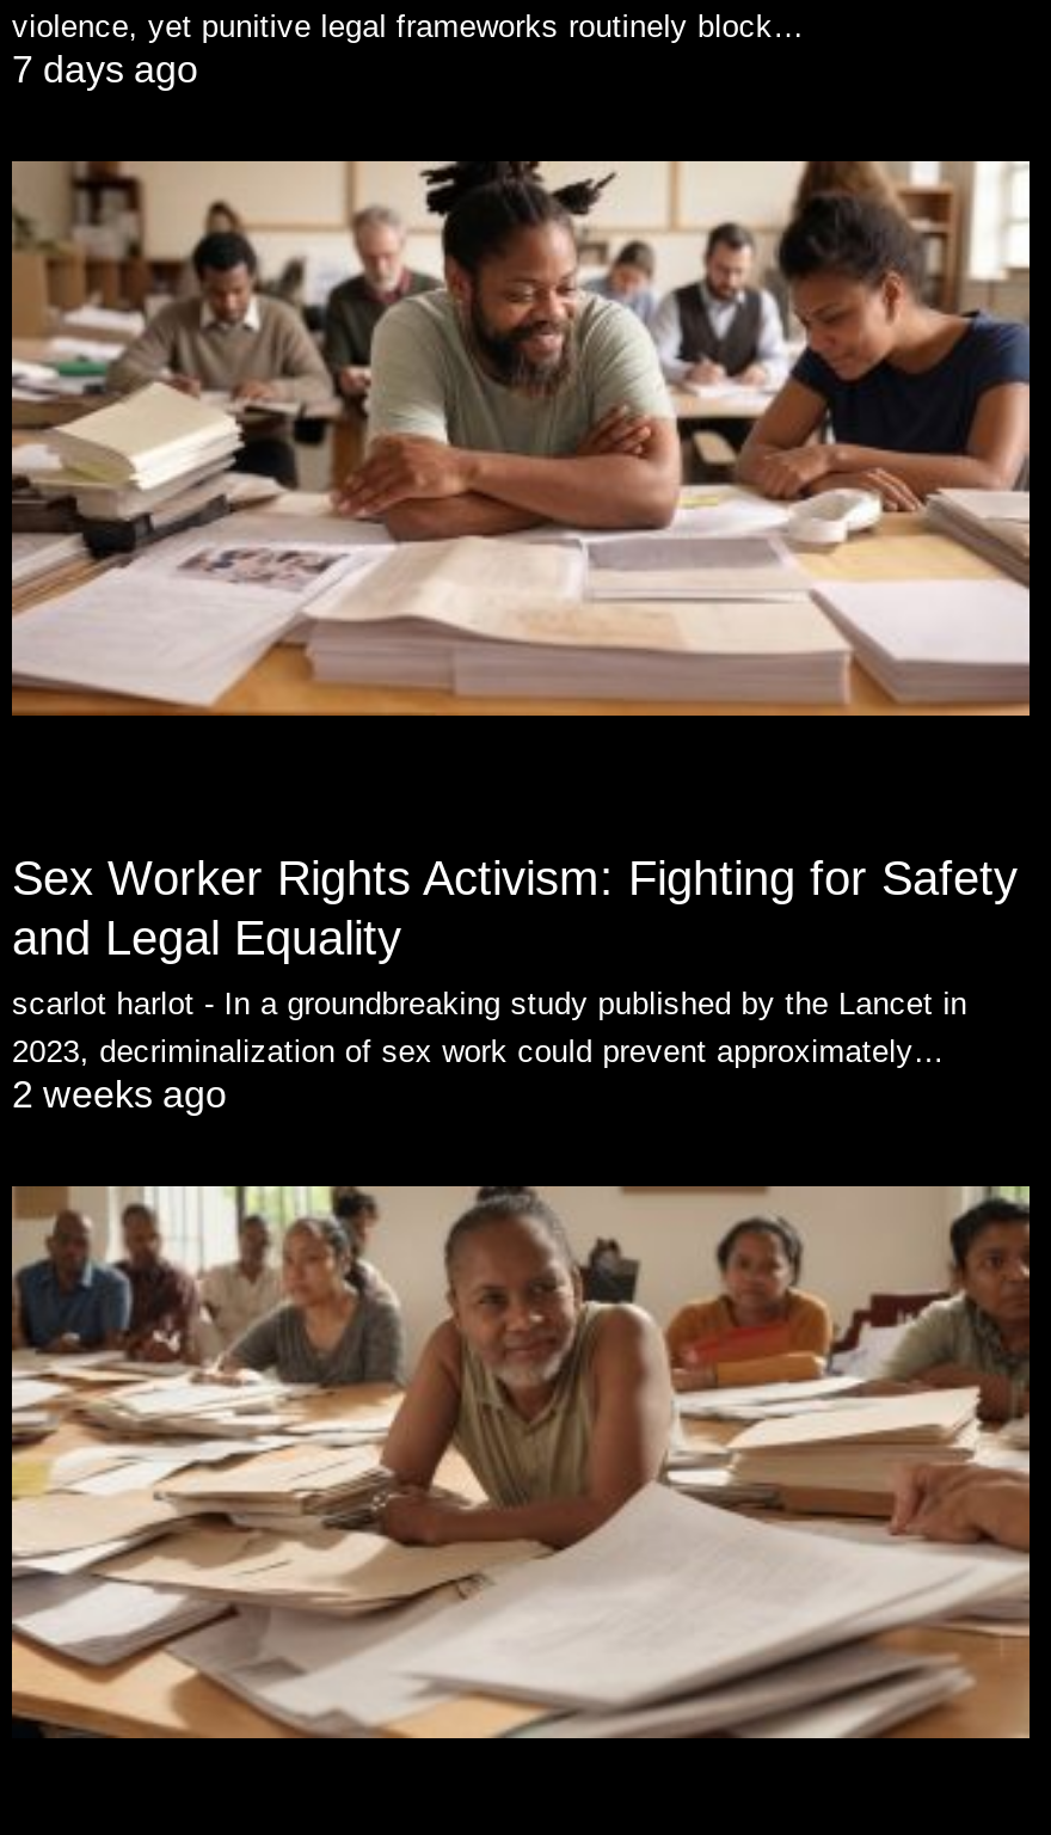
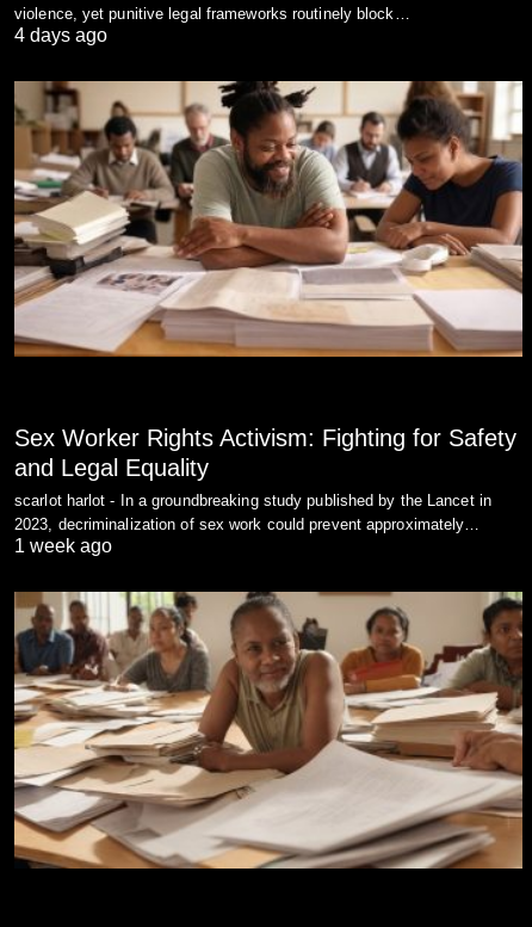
- 7 days ago
+ 4 days ago

- 2 weeks ago
+ 1 week ago
